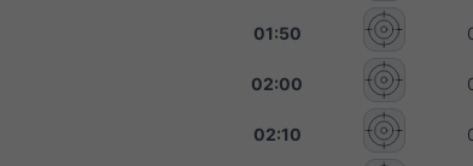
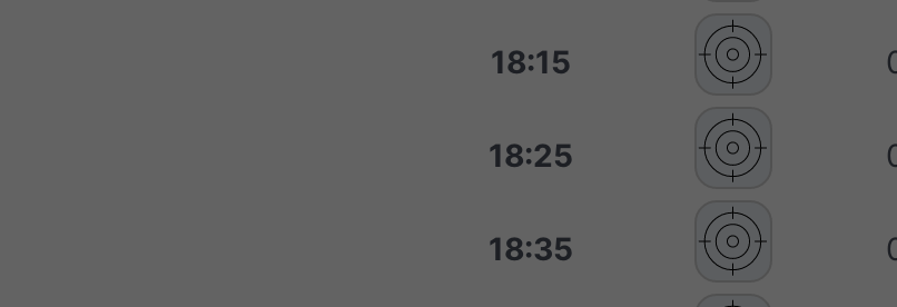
- 01:50
+ 18:15

- 02:00
+ 18:25

- 02:10
+ 18:35
